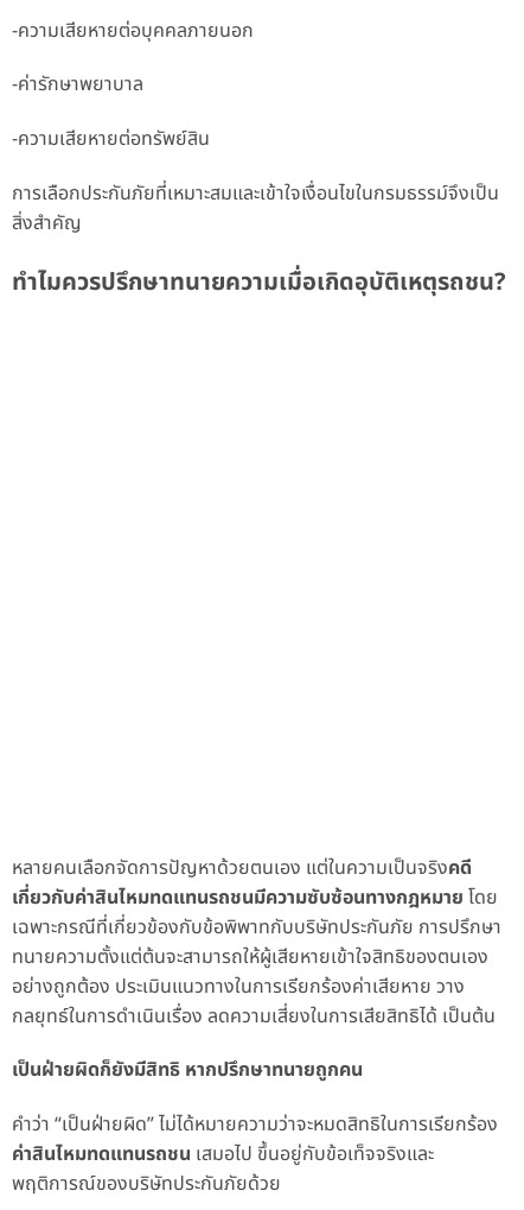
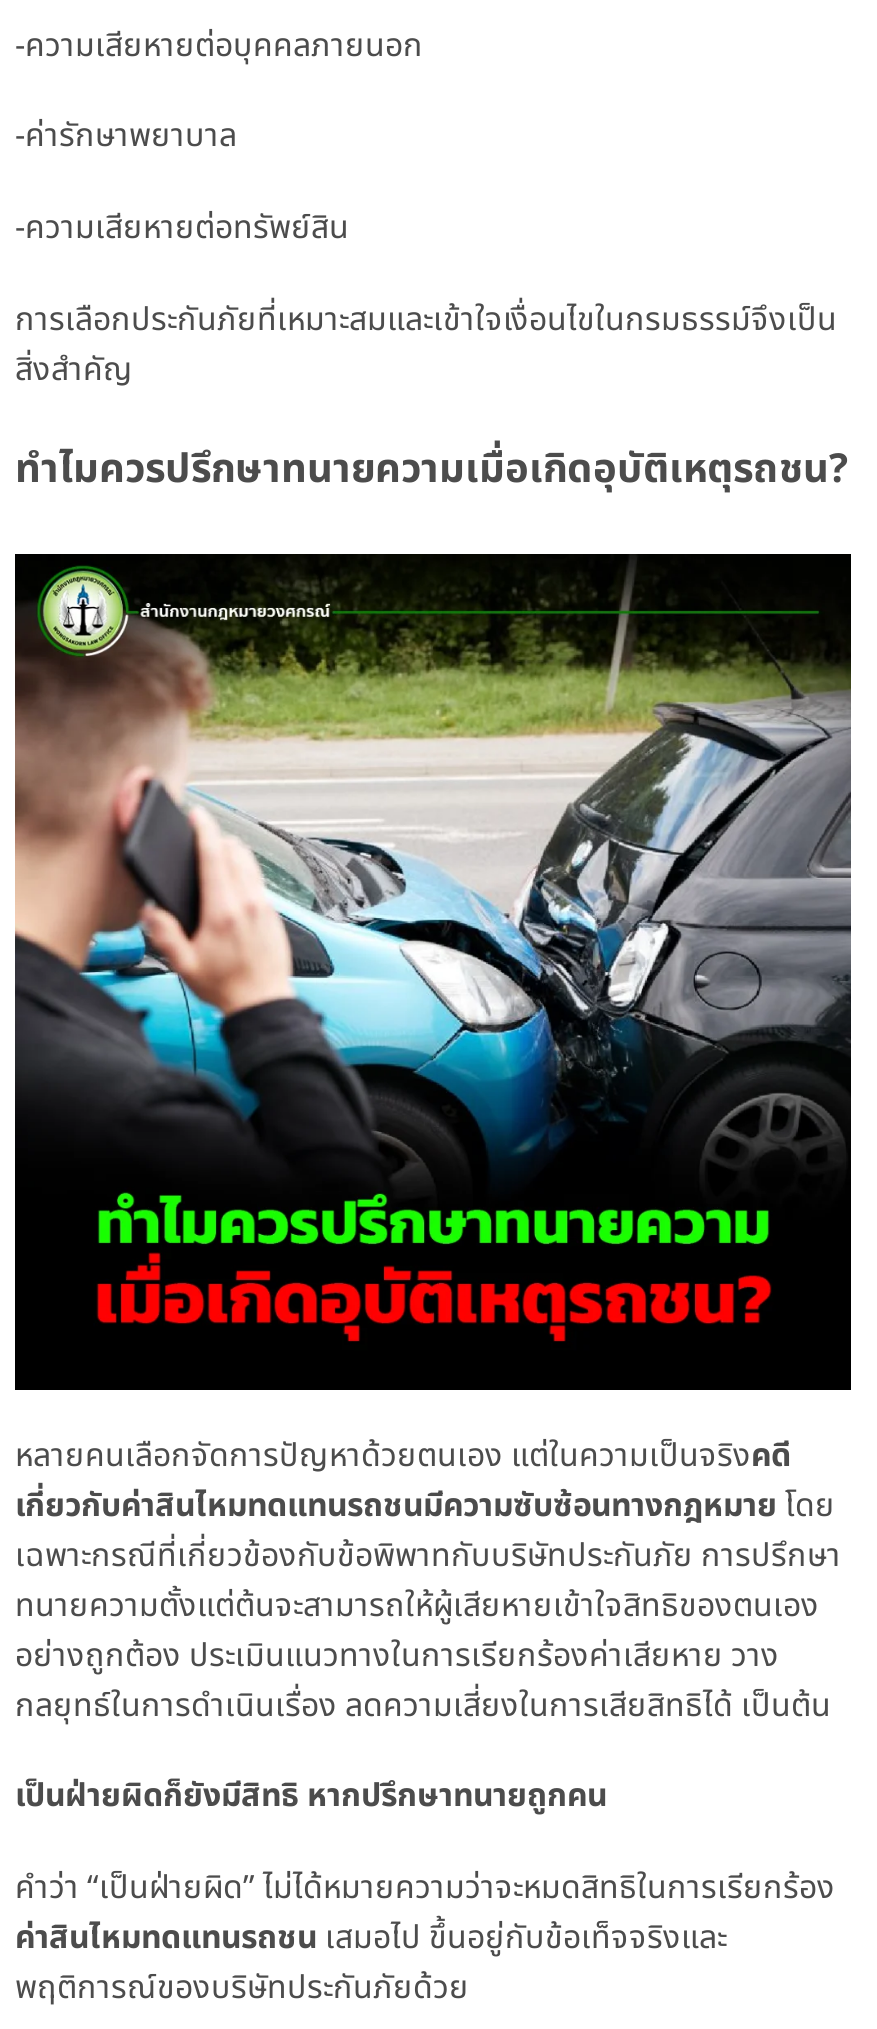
+ [image]
